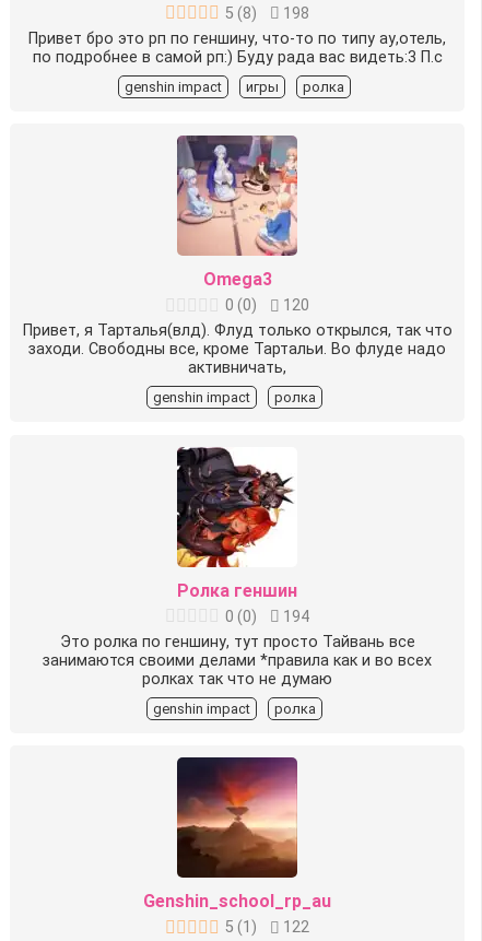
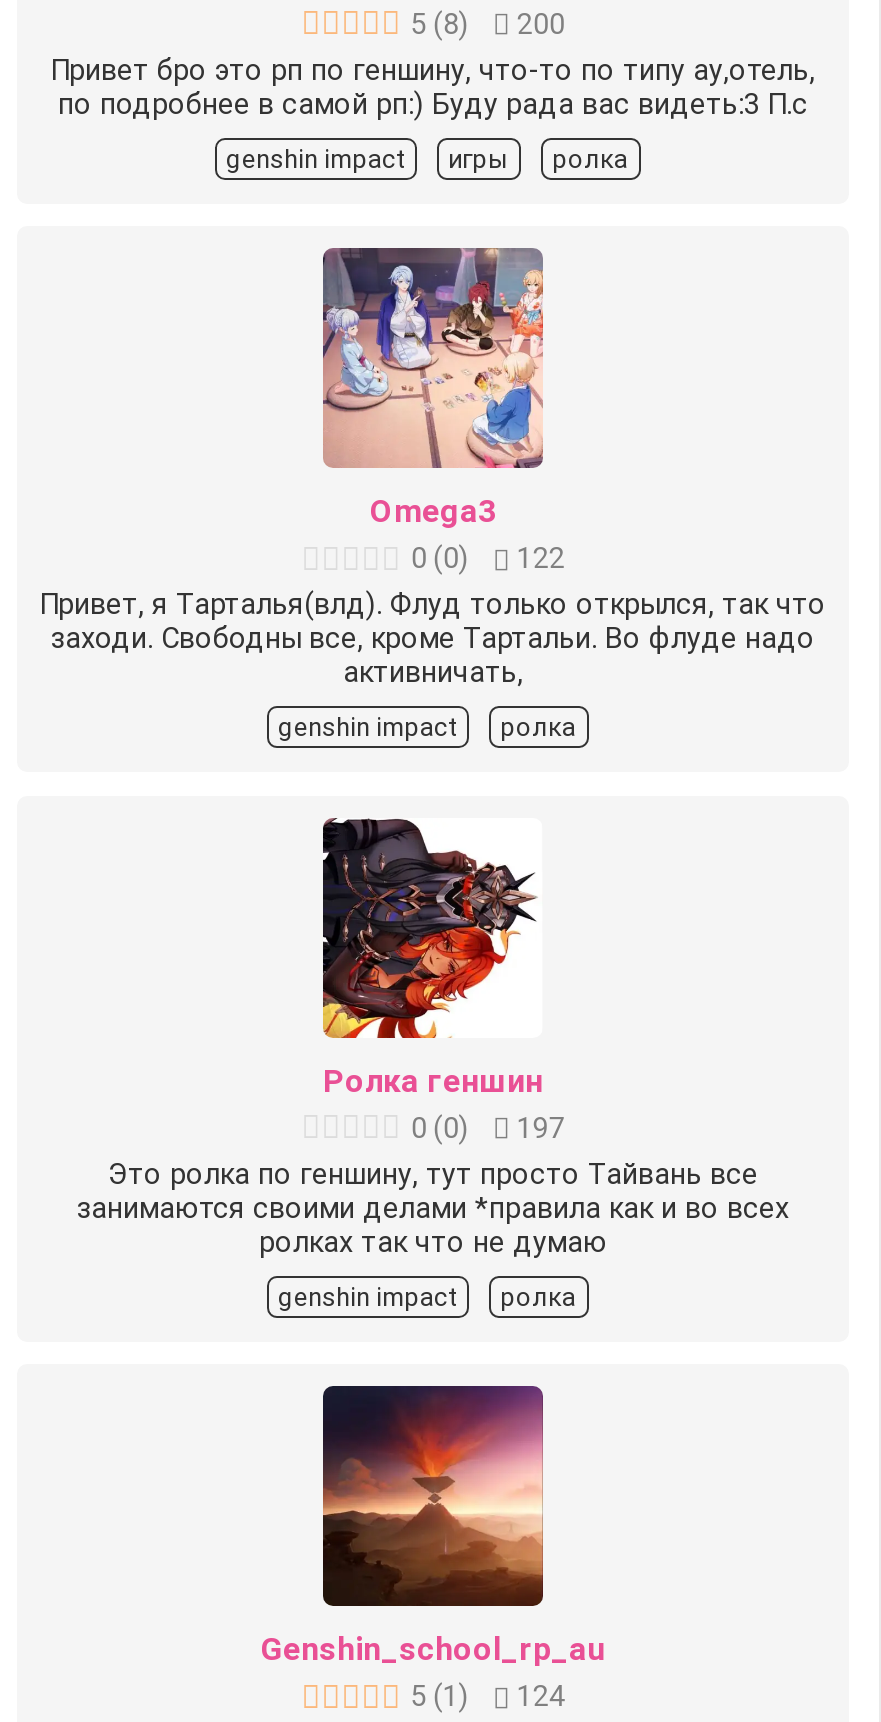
- 5 (8) 198
+ 5 (8) 200

- 0 (0) 120
+ 0 (0) 122

- 0 (0) 194
+ 0 (0) 197

- 5 (1) 122
+ 5 (1) 124
